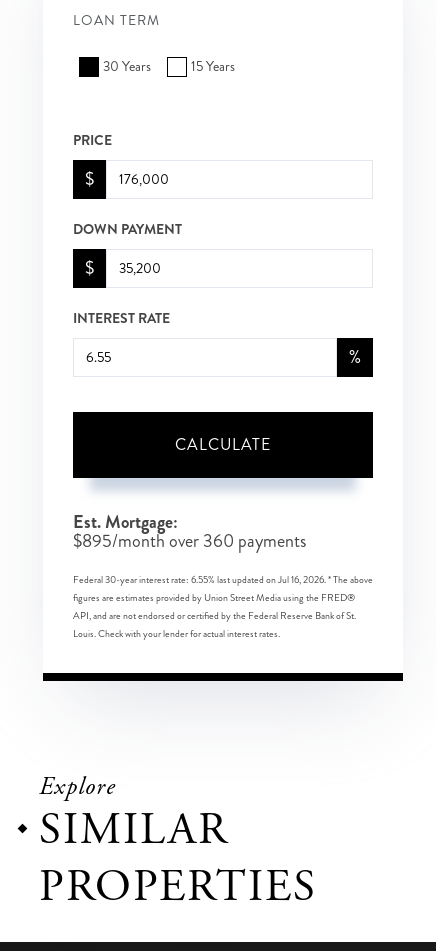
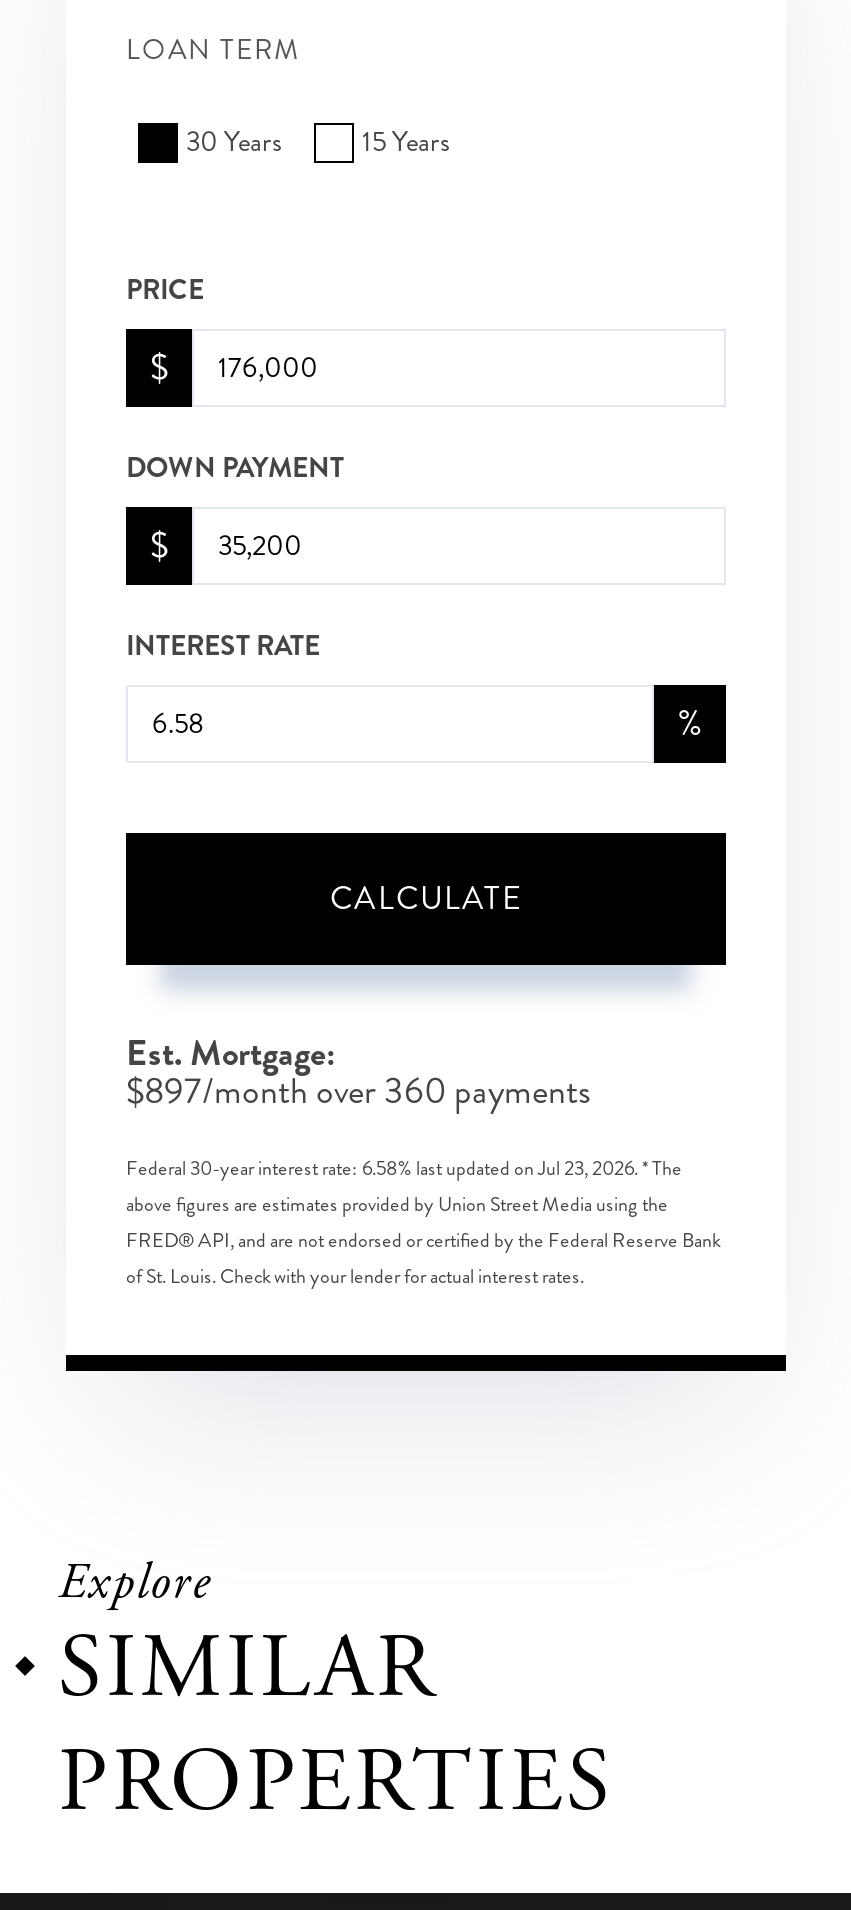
- $895/month over 360 payments
+ $897/month over 360 payments

- Federal 30-year interest rate: 6.55% last updated on Jul 16, 2026. * The above
- figures are estimates provided by Union Street Media using the FRED®
- API, and are not endorsed or certified by the Federal Reserve Bank of St.
- Louis. Check with your lender for actual interest rates.
+ Federal 30-year interest rate: 6.58% last updated on Jul 23, 2026. * The
+ above figures are estimates provided by Union Street Media using the
+ FRED® API, and are not endorsed or certified by the Federal Reserve Bank
+ of St. Louis. Check with your lender for actual interest rates.
